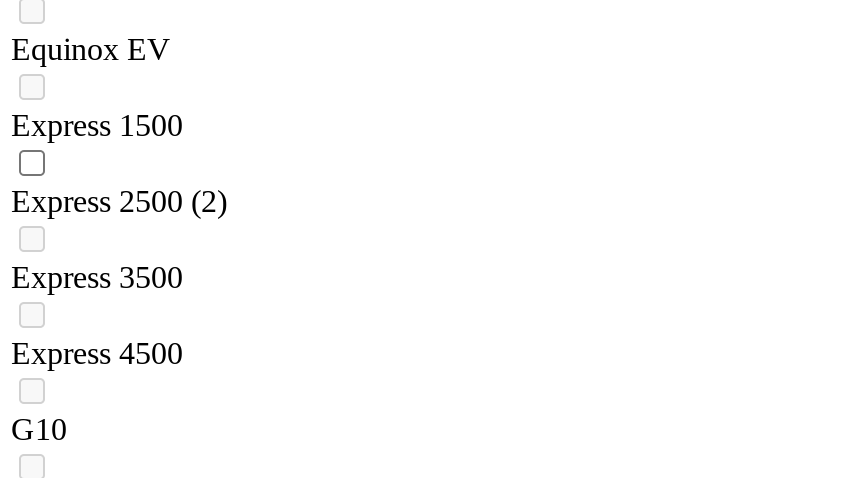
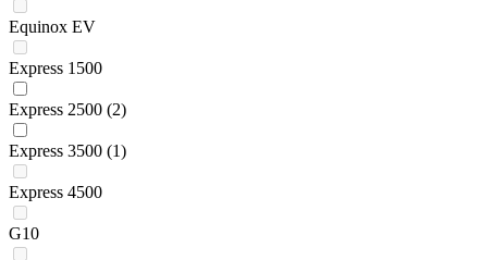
- Express 3500
+ Express 3500 (1)
